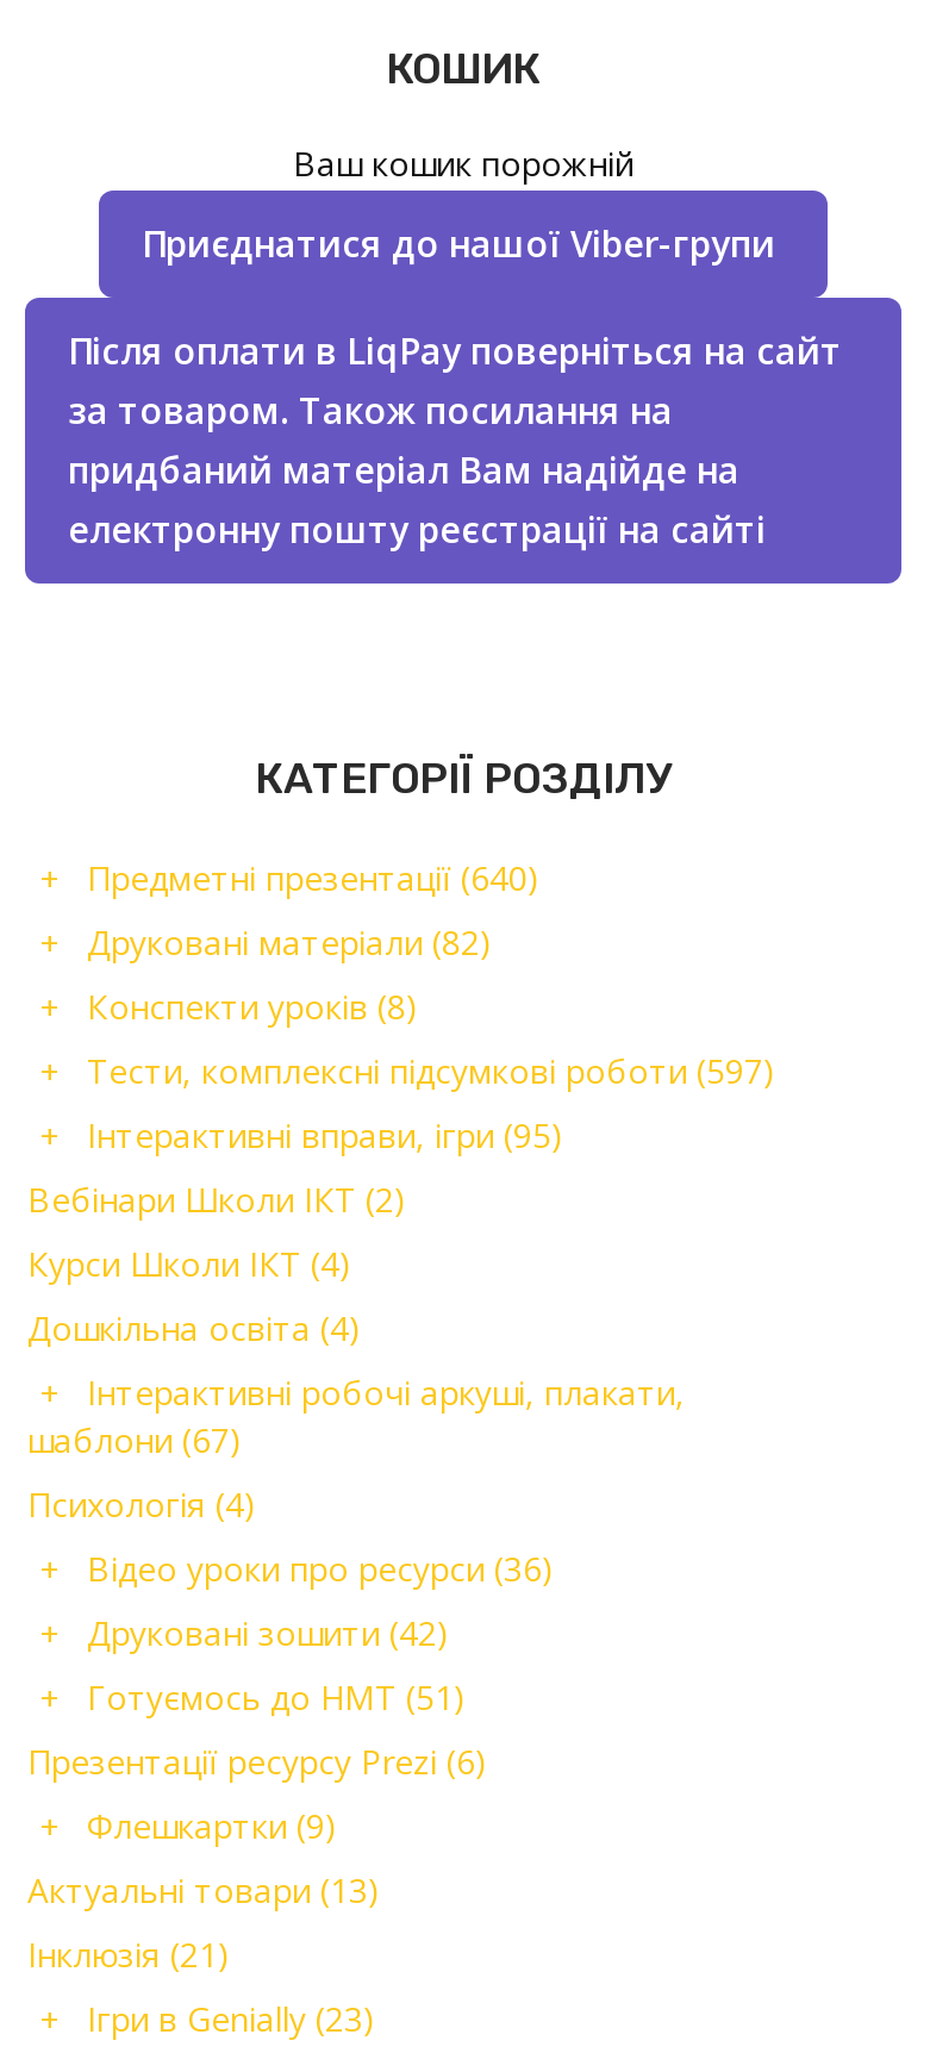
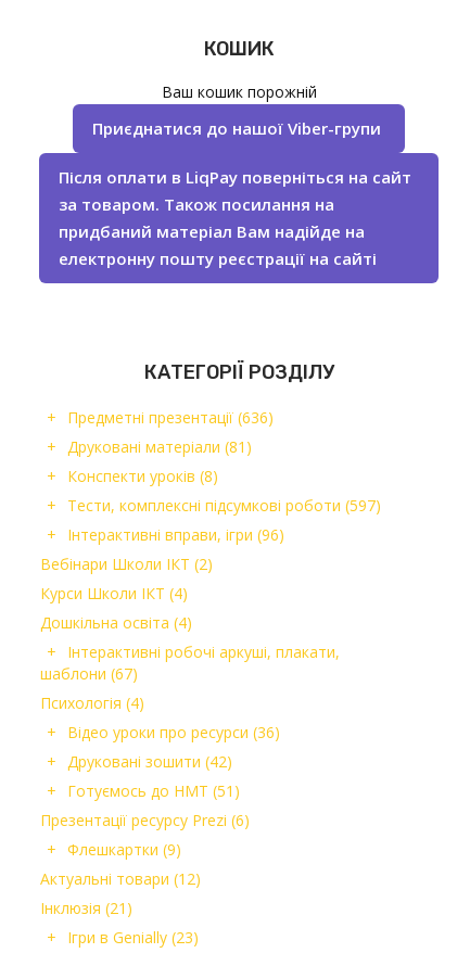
- Предметні презентації (640)
+ Предметні презентації (636)

- Друковані матеріали (82)
+ Друковані матеріали (81)

- Інтерактивні вправи, ігри (95)
+ Інтерактивні вправи, ігри (96)

- Актуальні товари (13)
+ Актуальні товари (12)
